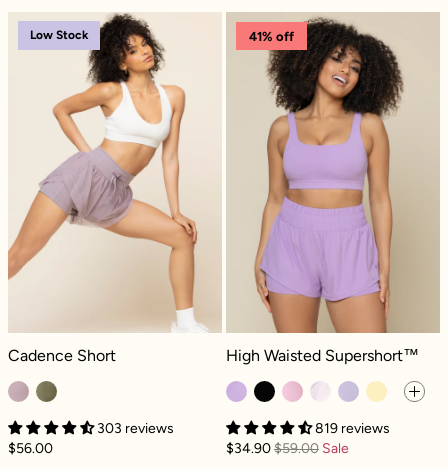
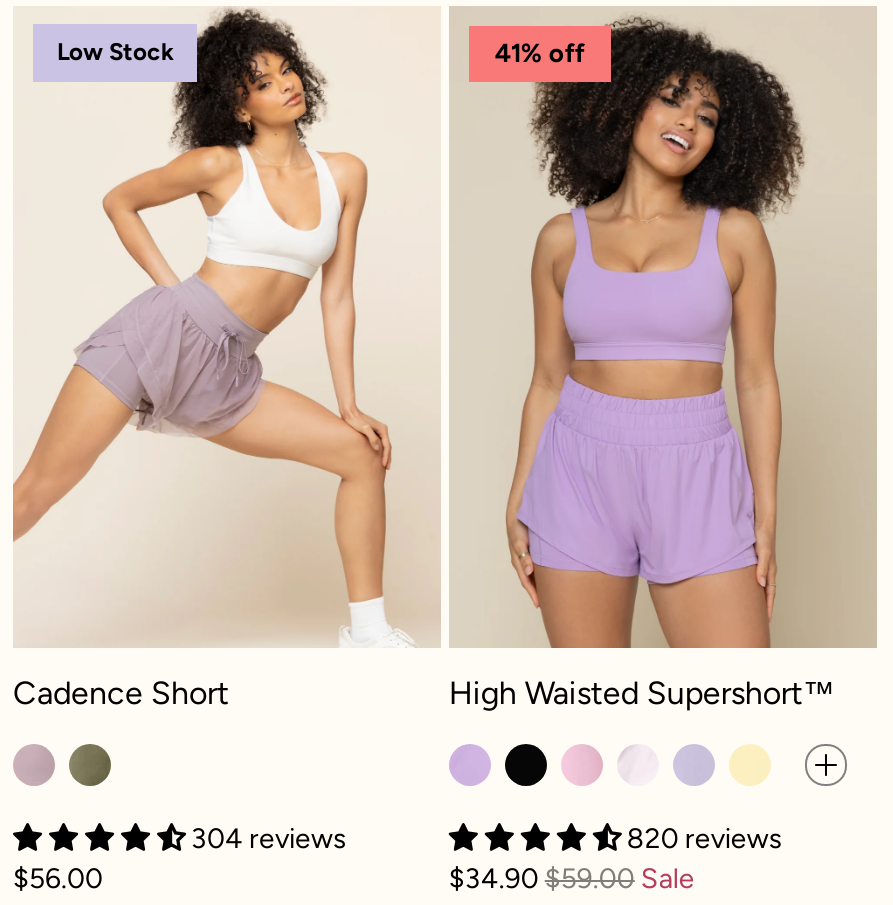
- 303 reviews
+ 304 reviews

- 819 reviews
+ 820 reviews
